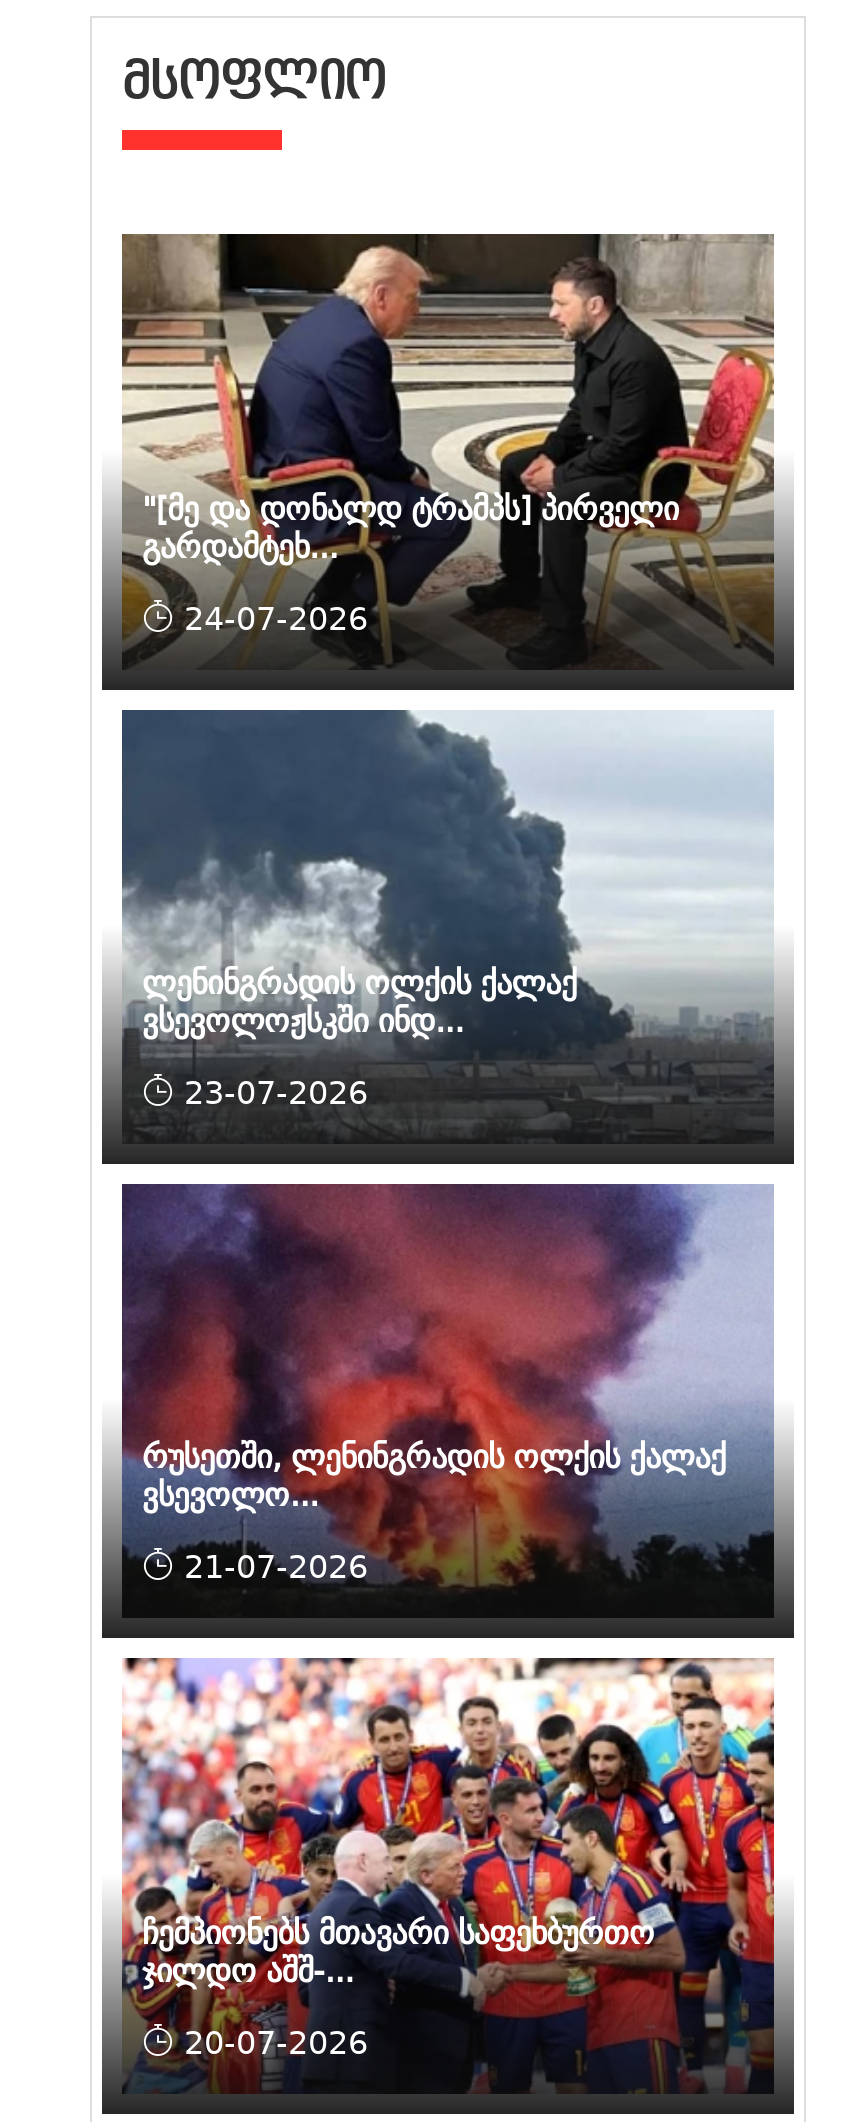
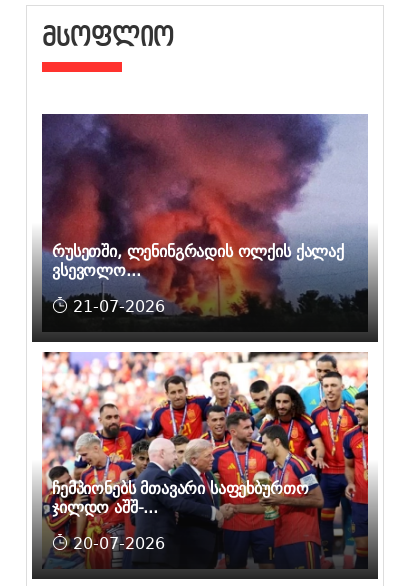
- [image]
- "[მე და დონალდ ტრამპს] პირველი
- გარდამტეხ...
- 24-07-2026

- [image]
- ლენინგრადის ოლქის ქალაქ
- ვსევოლოჟსკში ინდ...
- 23-07-2026
